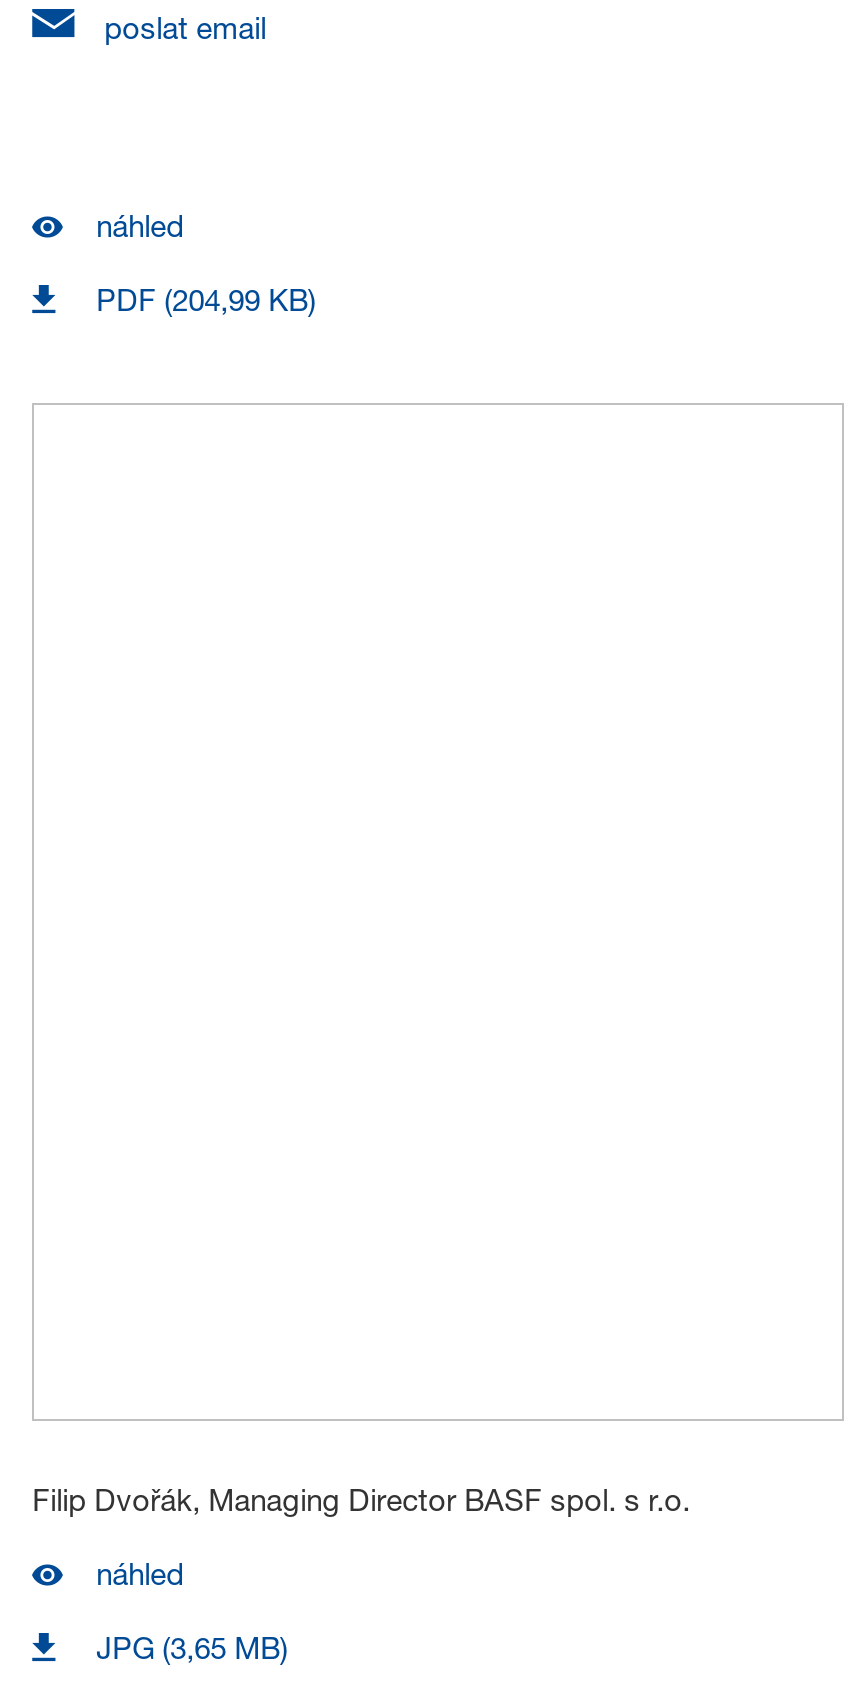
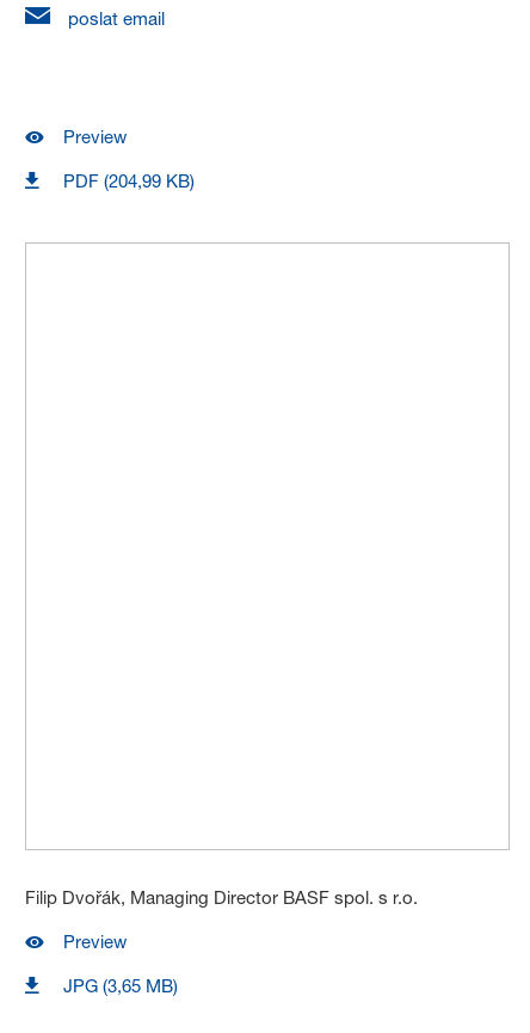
- náhled
+ Preview

- náhled
+ Preview
